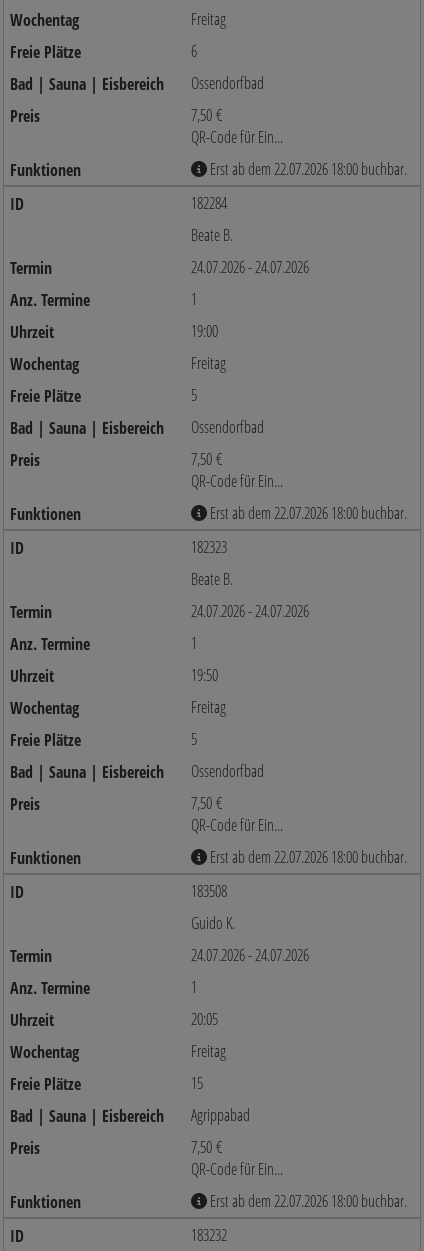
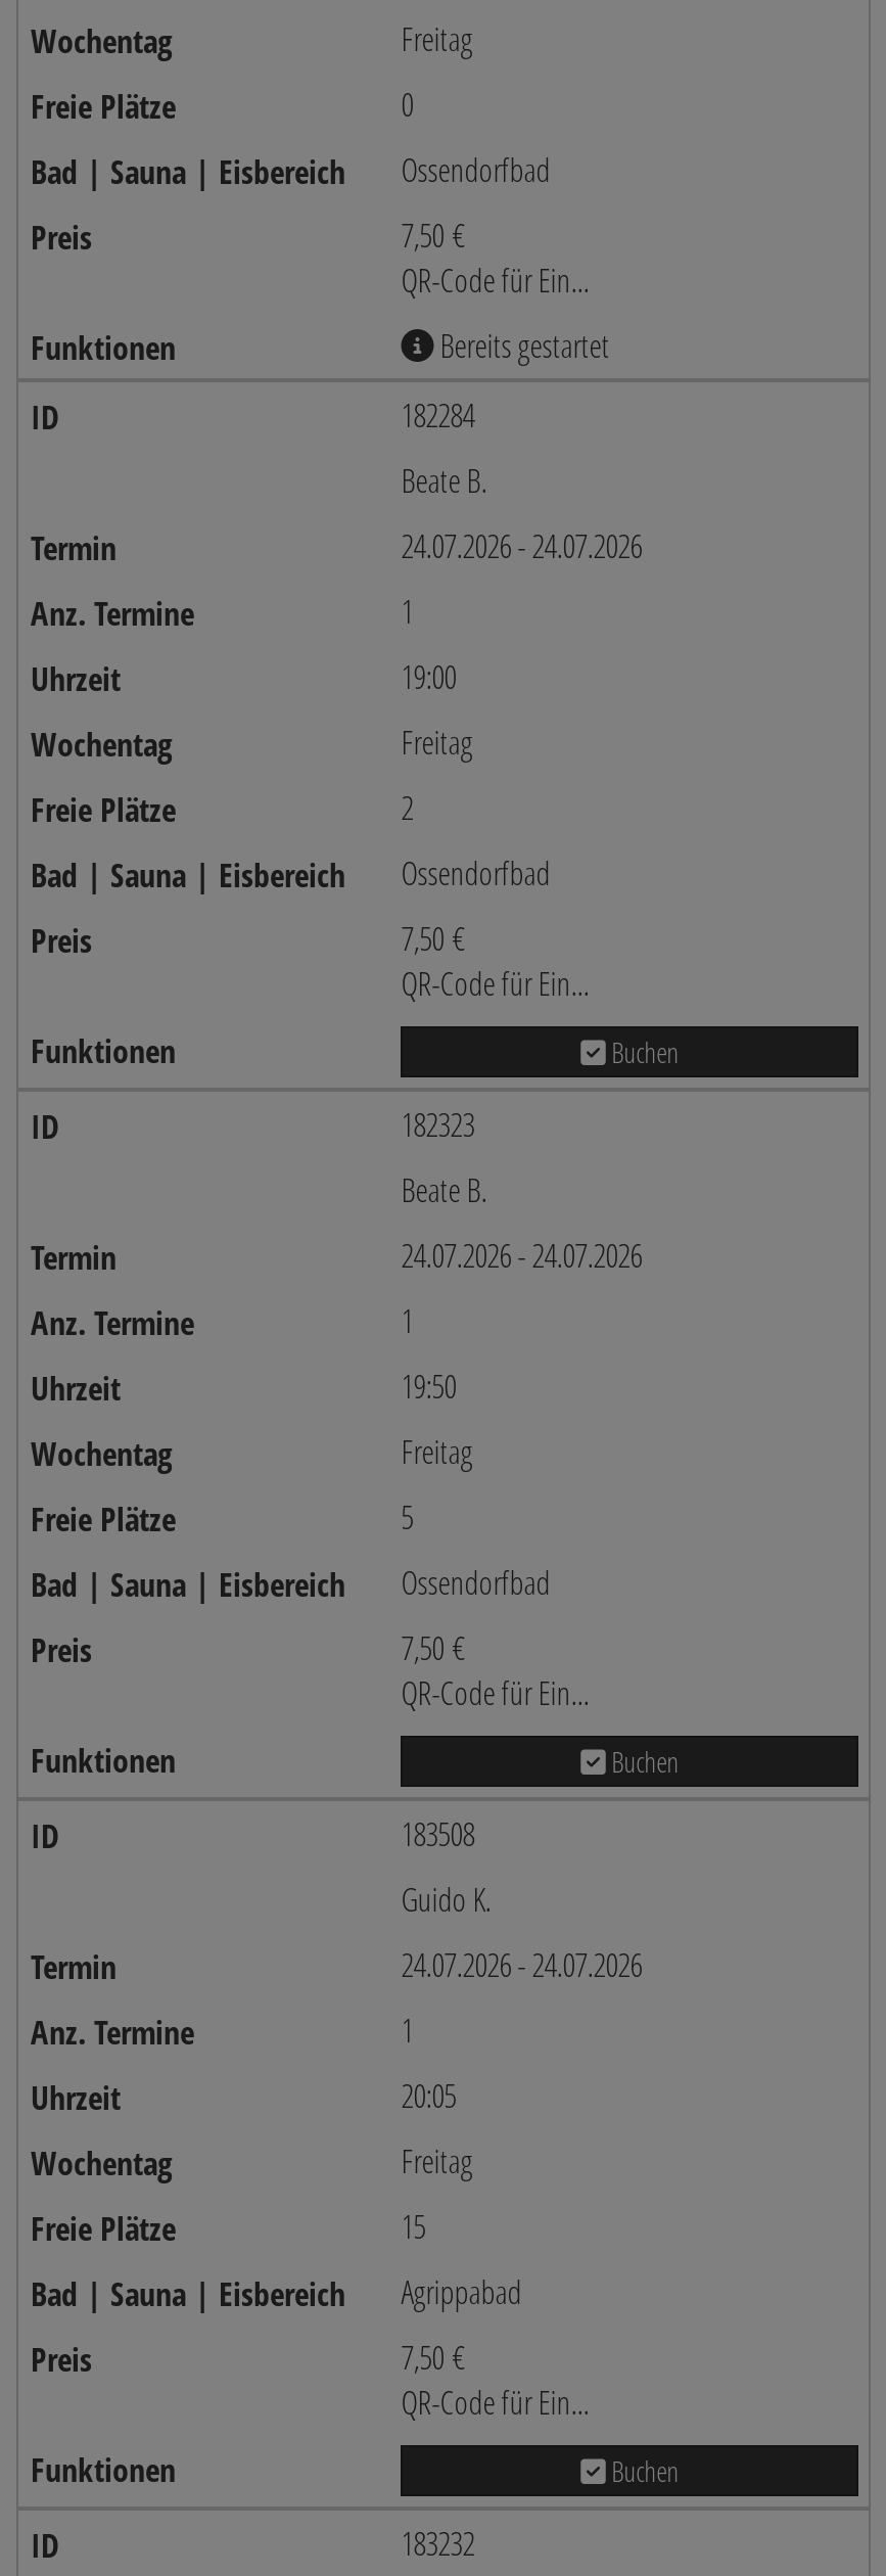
- 6
+ 0

- Erst ab dem 22.07.2026 18:00 buchbar.
+ Bereits gestartet

- 5
+ 2

- Erst ab dem 22.07.2026 18:00 buchbar.
+ Buchen

- Erst ab dem 22.07.2026 18:00 buchbar.
+ Buchen

- Erst ab dem 22.07.2026 18:00 buchbar.
+ Buchen
